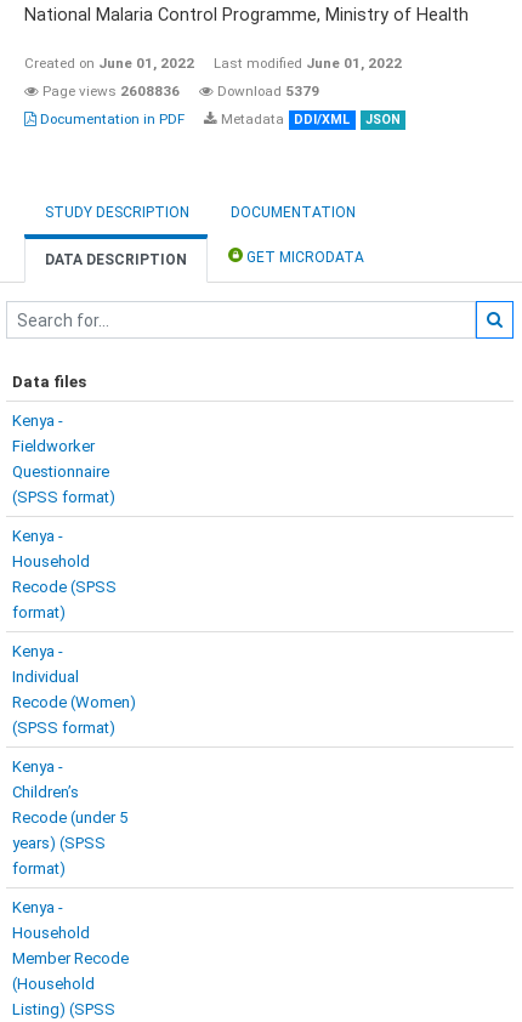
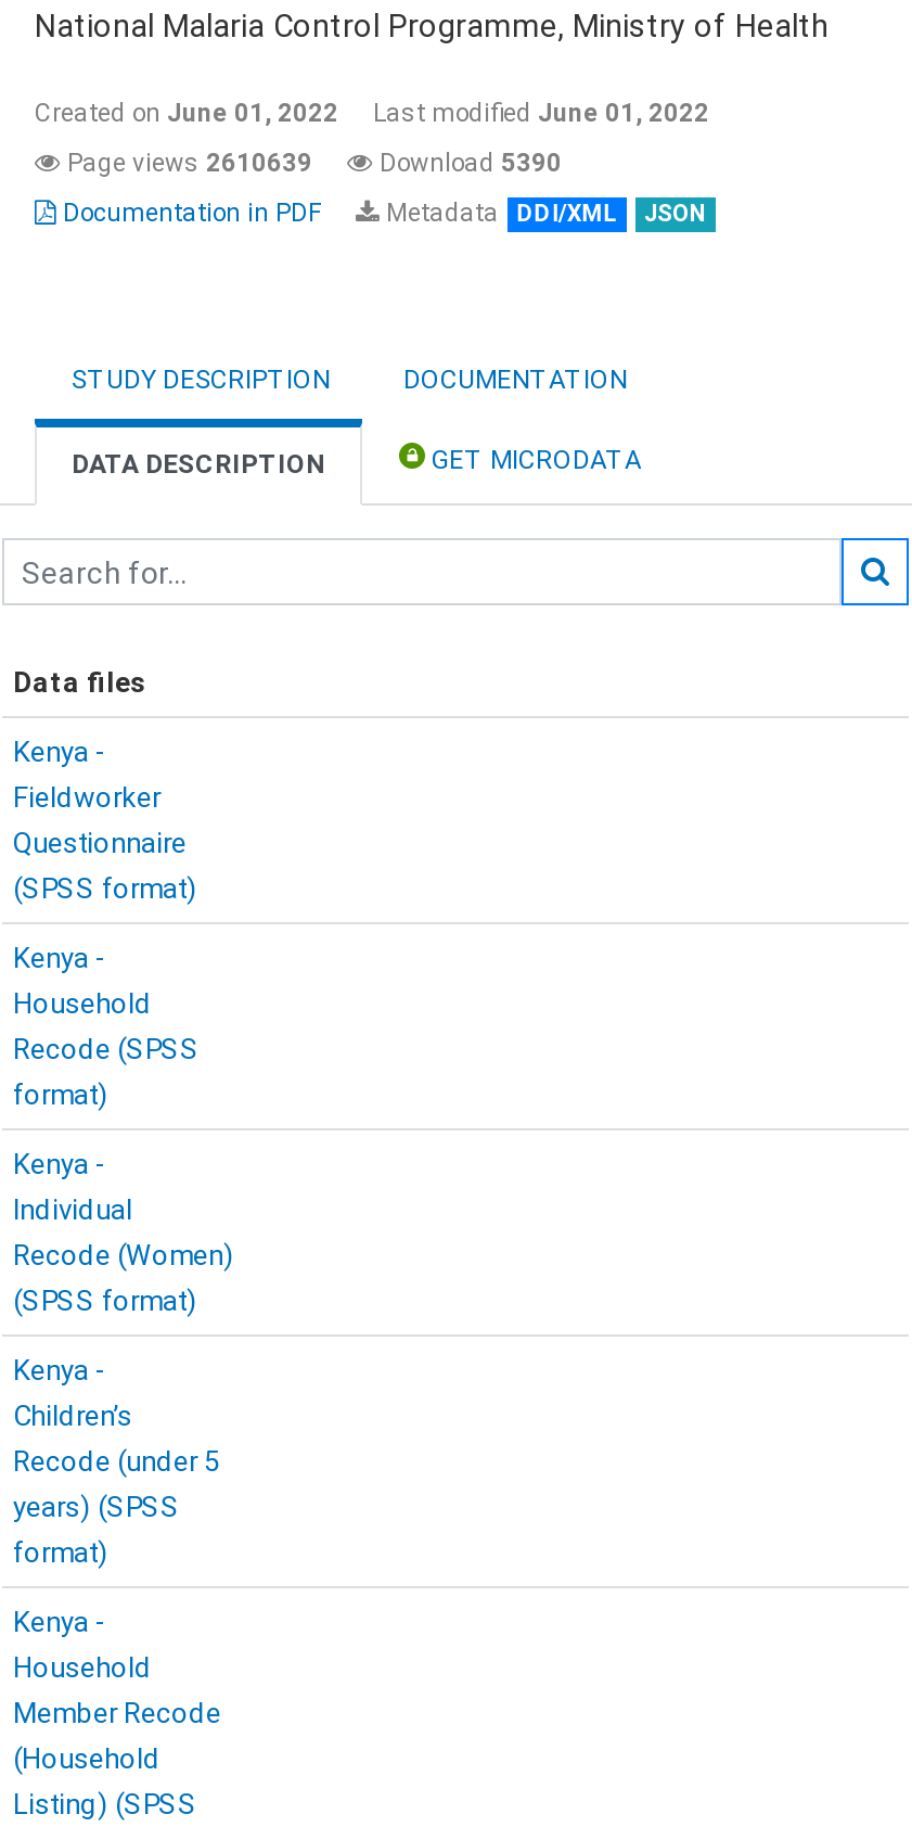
- Page views 2608836
+ Page views 2610639

- Download 5379
+ Download 5390
